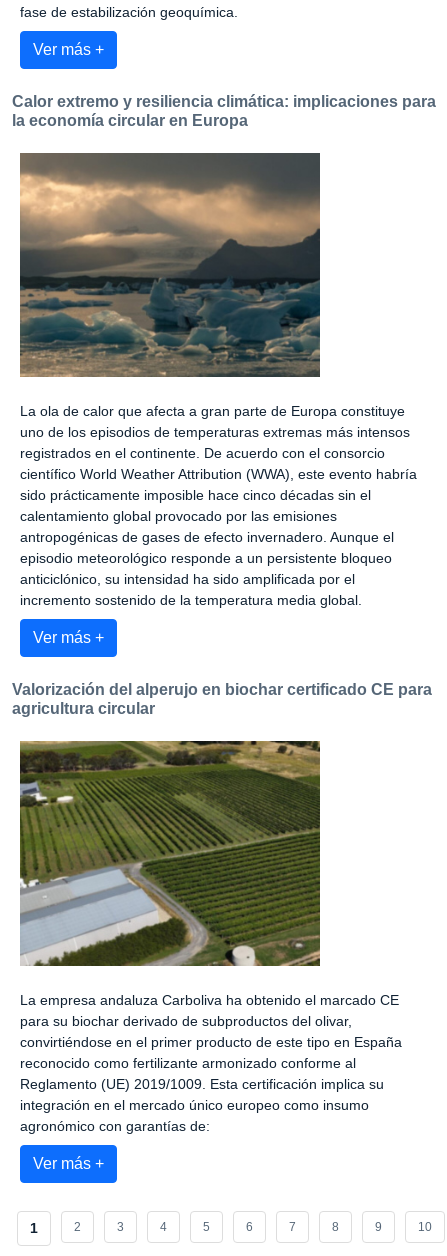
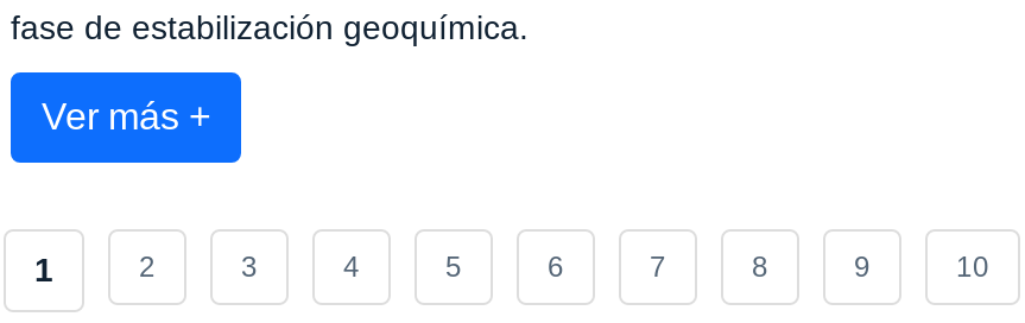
- Calor extremo y resiliencia climática: implicaciones para
- la economía circular en Europa

- [image]
- La ola de calor que afecta a gran parte de Europa constituye
- uno de los episodios de temperaturas extremas más intensos
- registrados en el continente. De acuerdo con el consorcio
- científico World Weather Attribution (WWA), este evento habría
- sido prácticamente imposible hace cinco décadas sin el
- calentamiento global provocado por las emisiones
- antropogénicas de gases de efecto invernadero. Aunque el
- episodio meteorológico responde a un persistente bloqueo
- anticiclónico, su intensidad ha sido amplificada por el
- incremento sostenido de la temperatura media global.
- Ver más +
- Valorización del alperujo en biochar certificado CE para
- agricultura circular

- [image]
- La empresa andaluza Carboliva ha obtenido el marcado CE
- para su biochar derivado de subproductos del olivar,
- convirtiéndose en el primer producto de este tipo en España
- reconocido como fertilizante armonizado conforme al
- Reglamento (UE) 2019/1009. Esta certificación implica su
- integración en el mercado único europeo como insumo
- agronómico con garantías de:
- Ver más +
